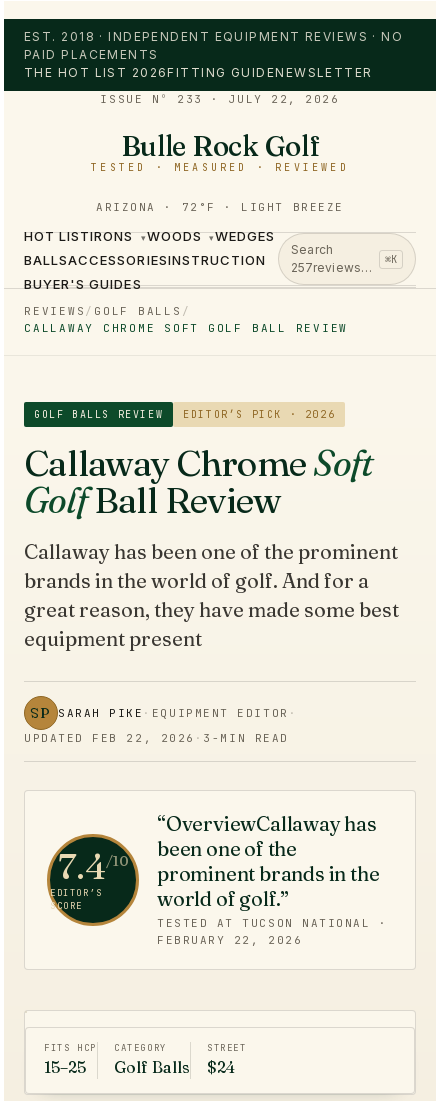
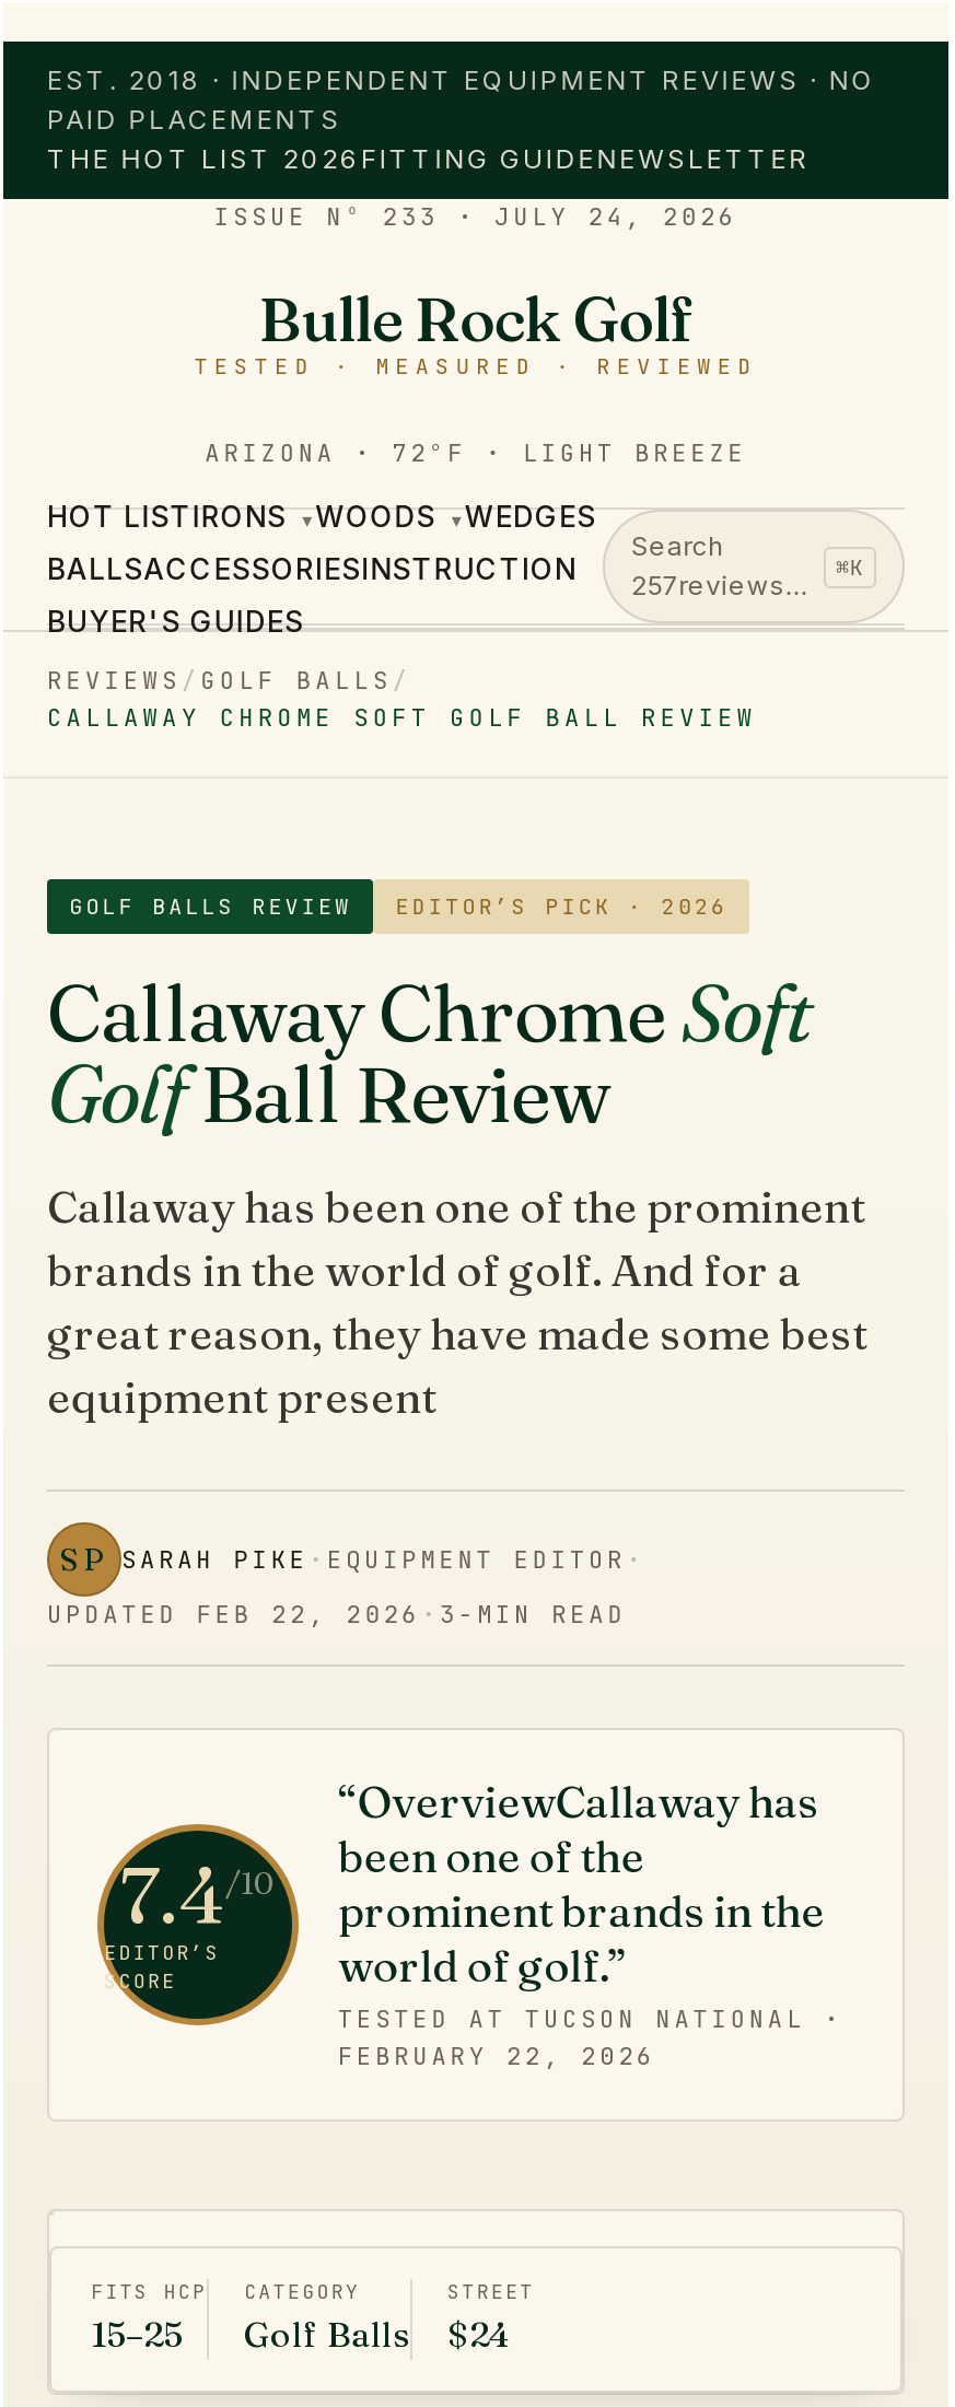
- ISSUE Nº 233 · JULY 22, 2026
+ ISSUE Nº 233 · JULY 24, 2026
